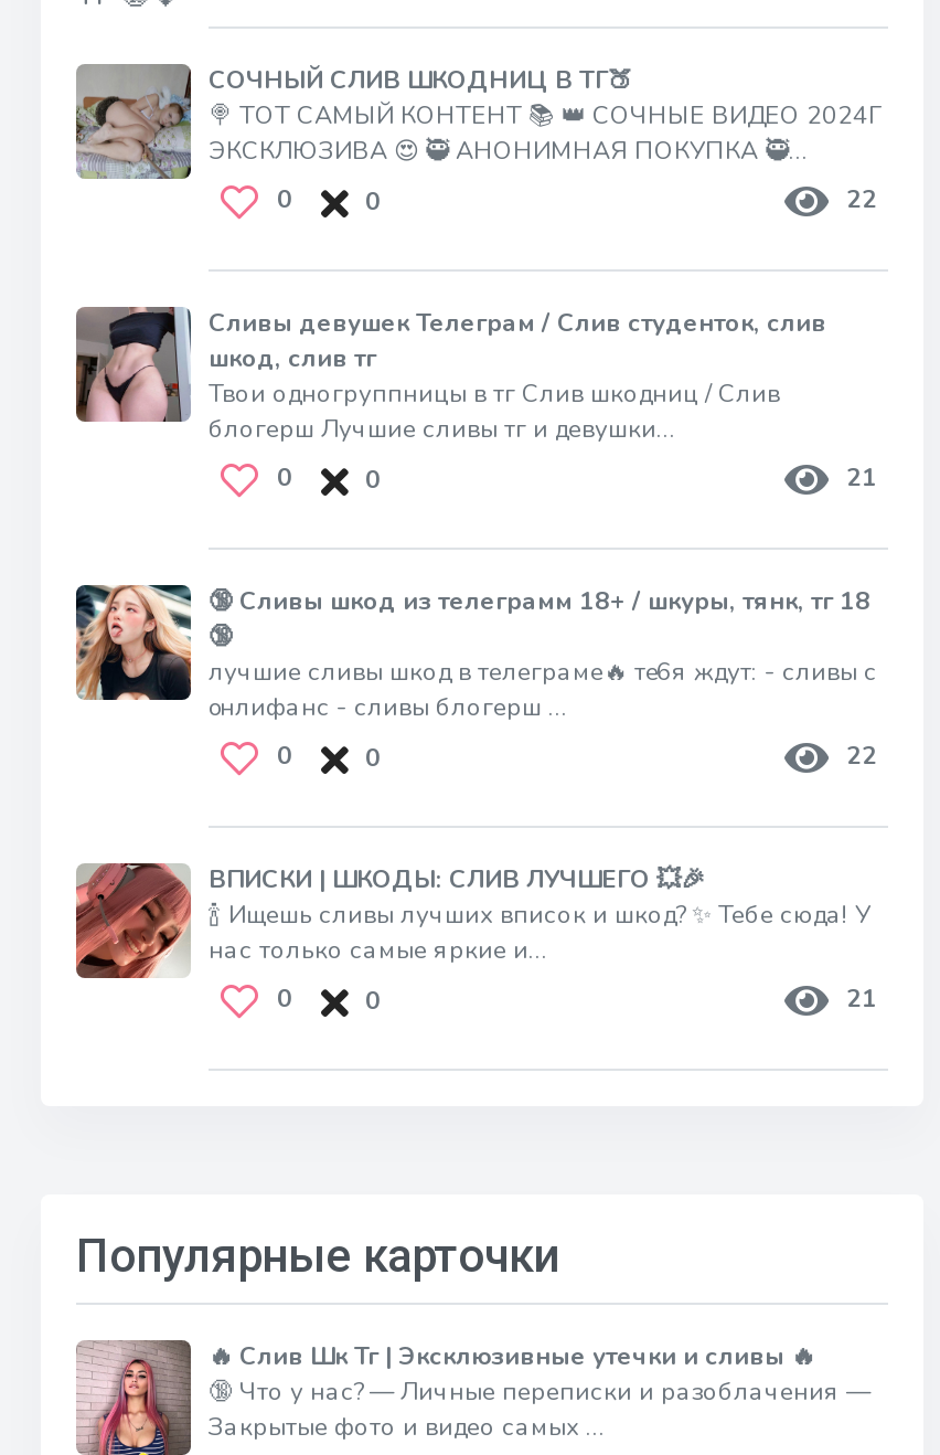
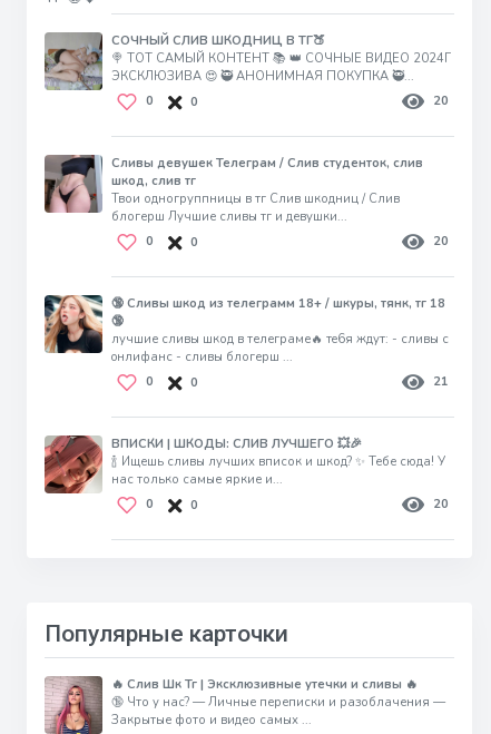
- 22
+ 20

- 21
+ 20

- 22
+ 21

- 21
+ 20
